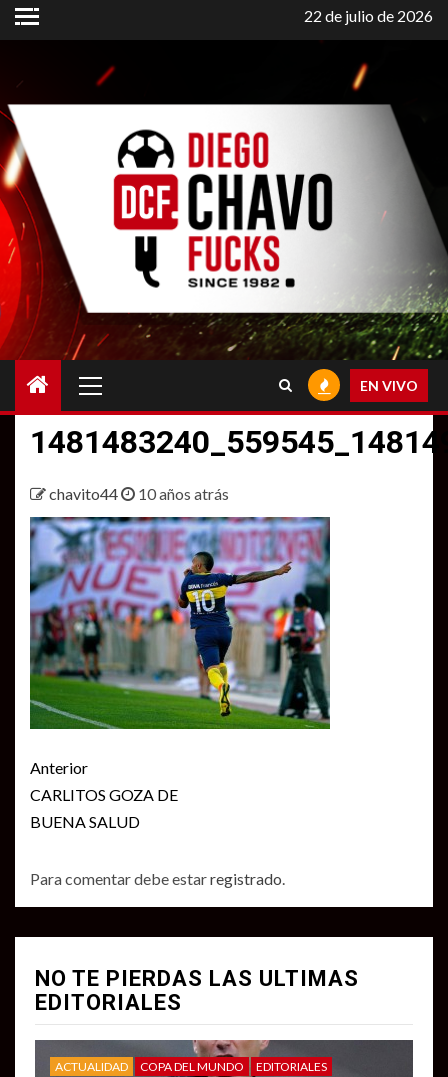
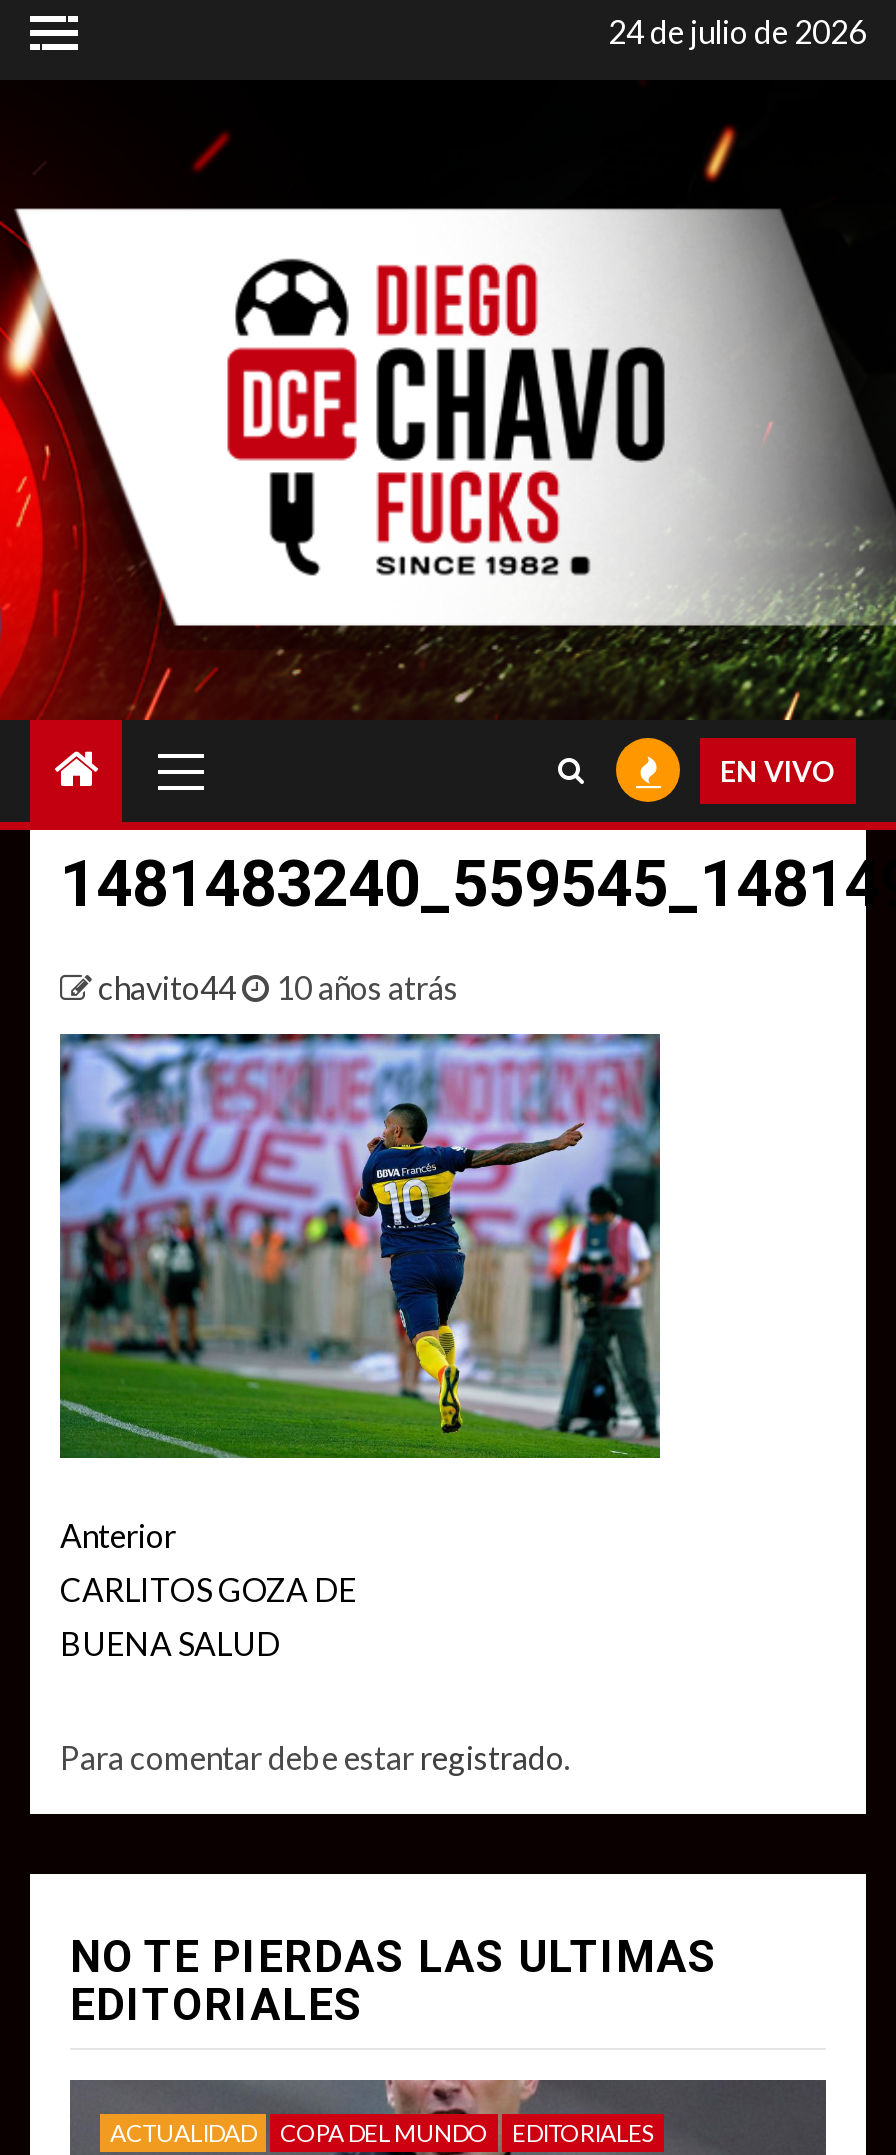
- 22 de julio de 2026
+ 24 de julio de 2026
